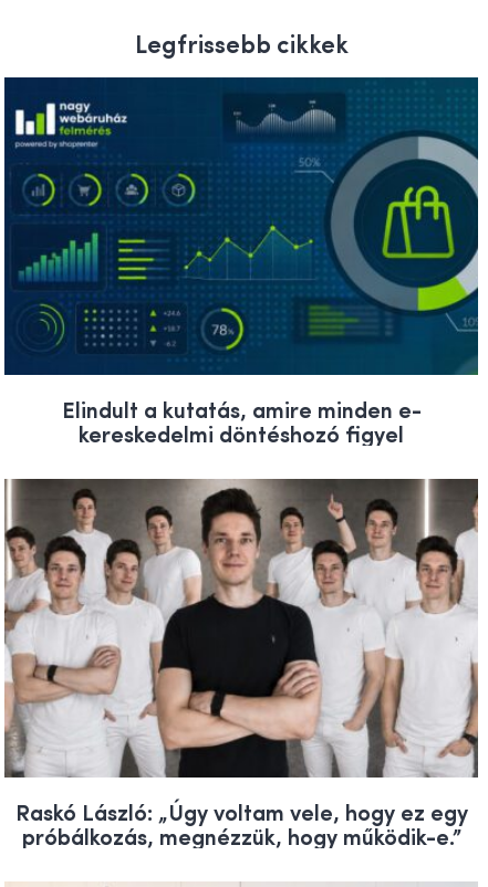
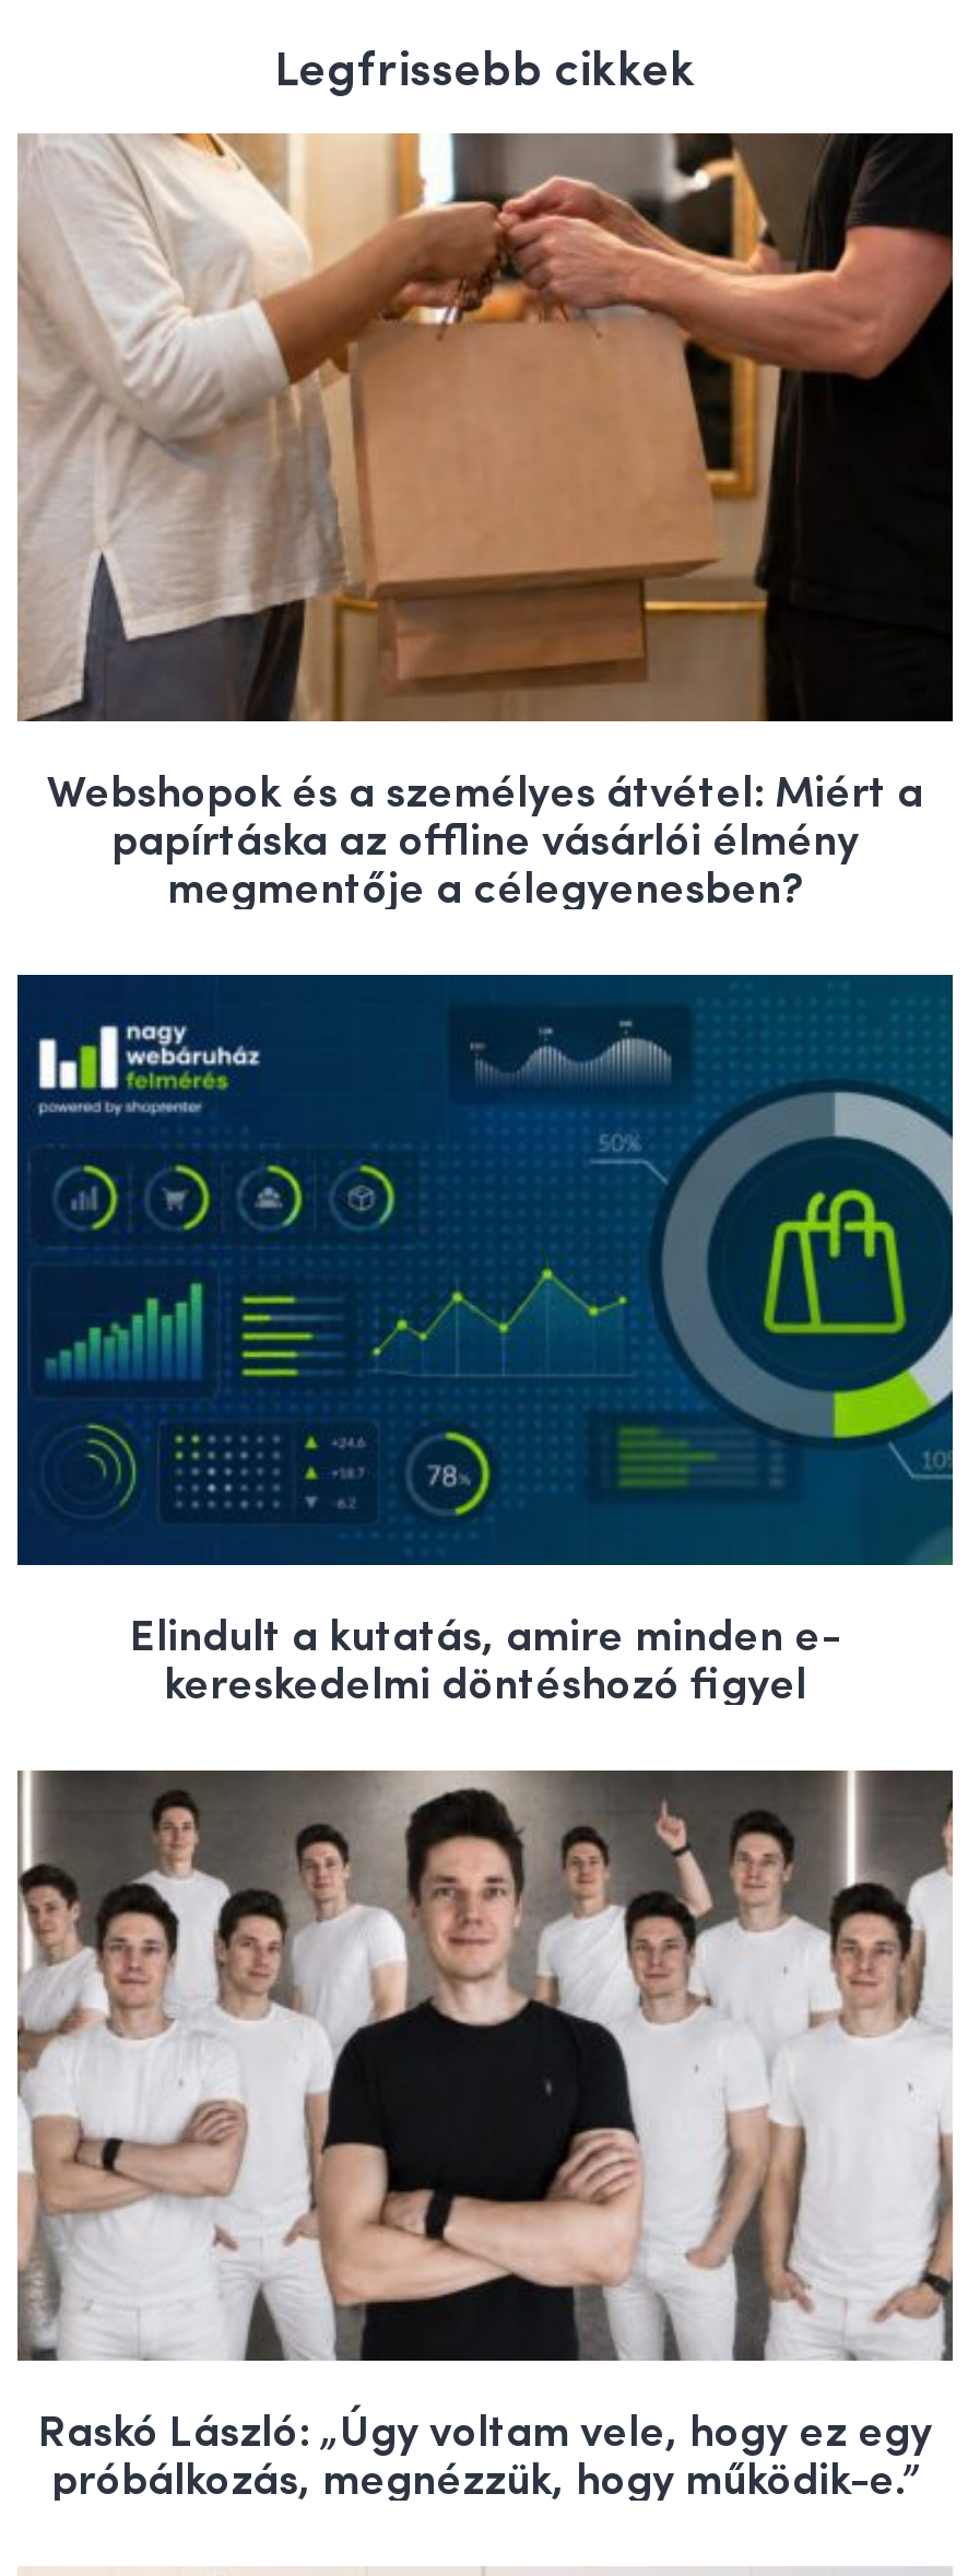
+ [image]
+ Webshopok és a személyes átvétel: Miért a
+ papírtáska az offline vásárlói élmény
+ megmentője a célegyenesben?
